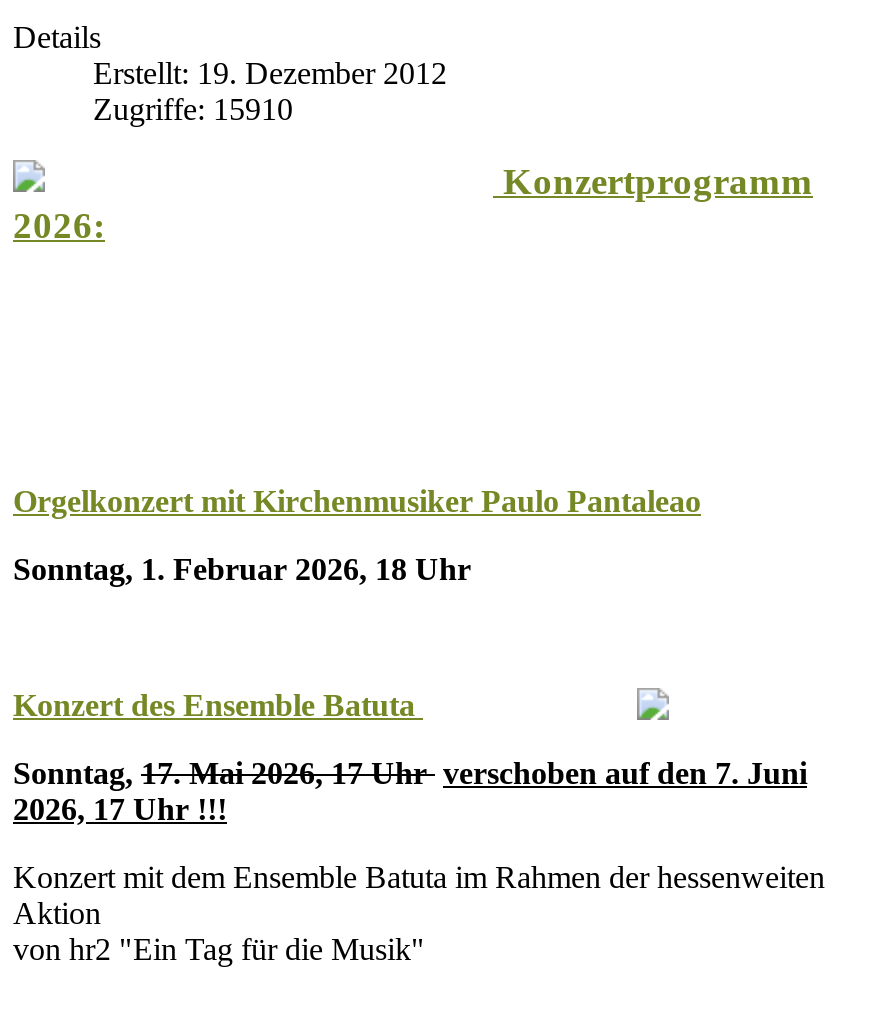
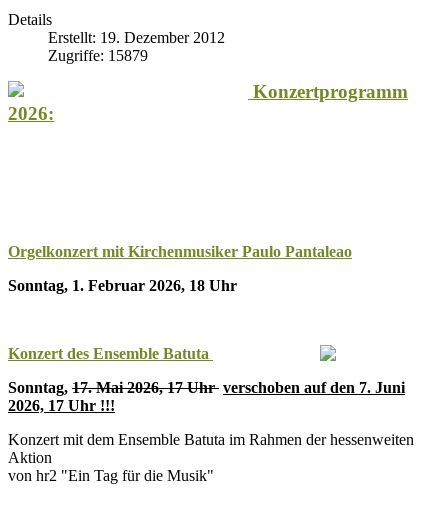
- Zugriffe: 15910
+ Zugriffe: 15879
